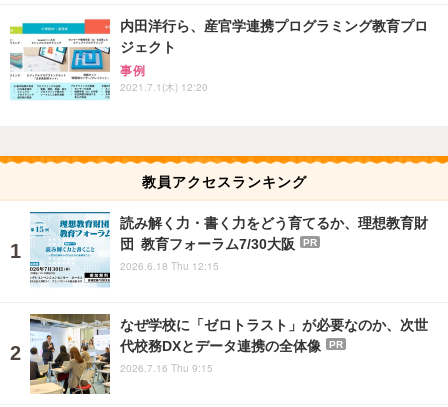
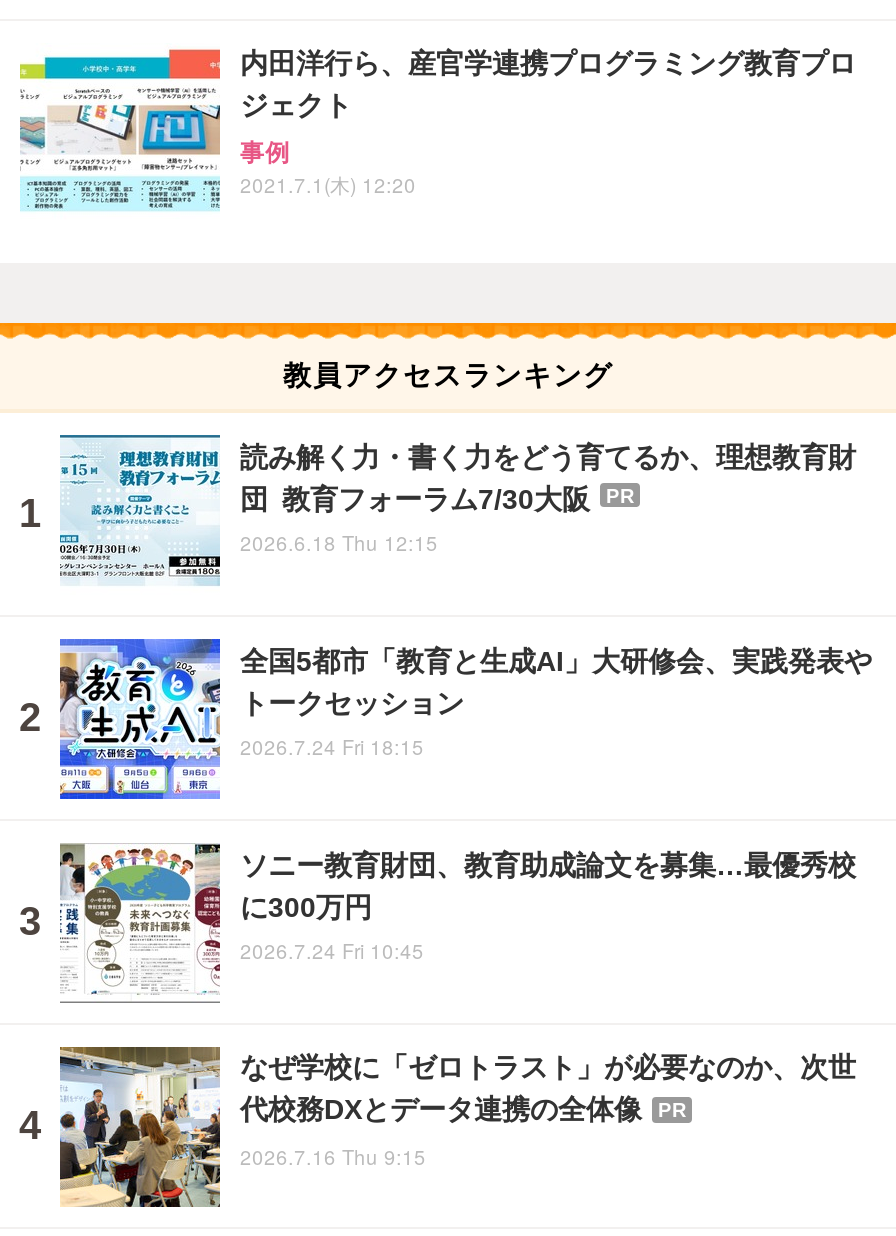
+ [image]
+ 全国5都市「教育と生成AI」大研修会、実践発表や
+ トークセッション
+ 2026.7.24 Fri 18:15

+ [image]
+ ソニー教育財団、教育助成論文を募集…最優秀校
+ に300万円
+ 2026.7.24 Fri 10:45
